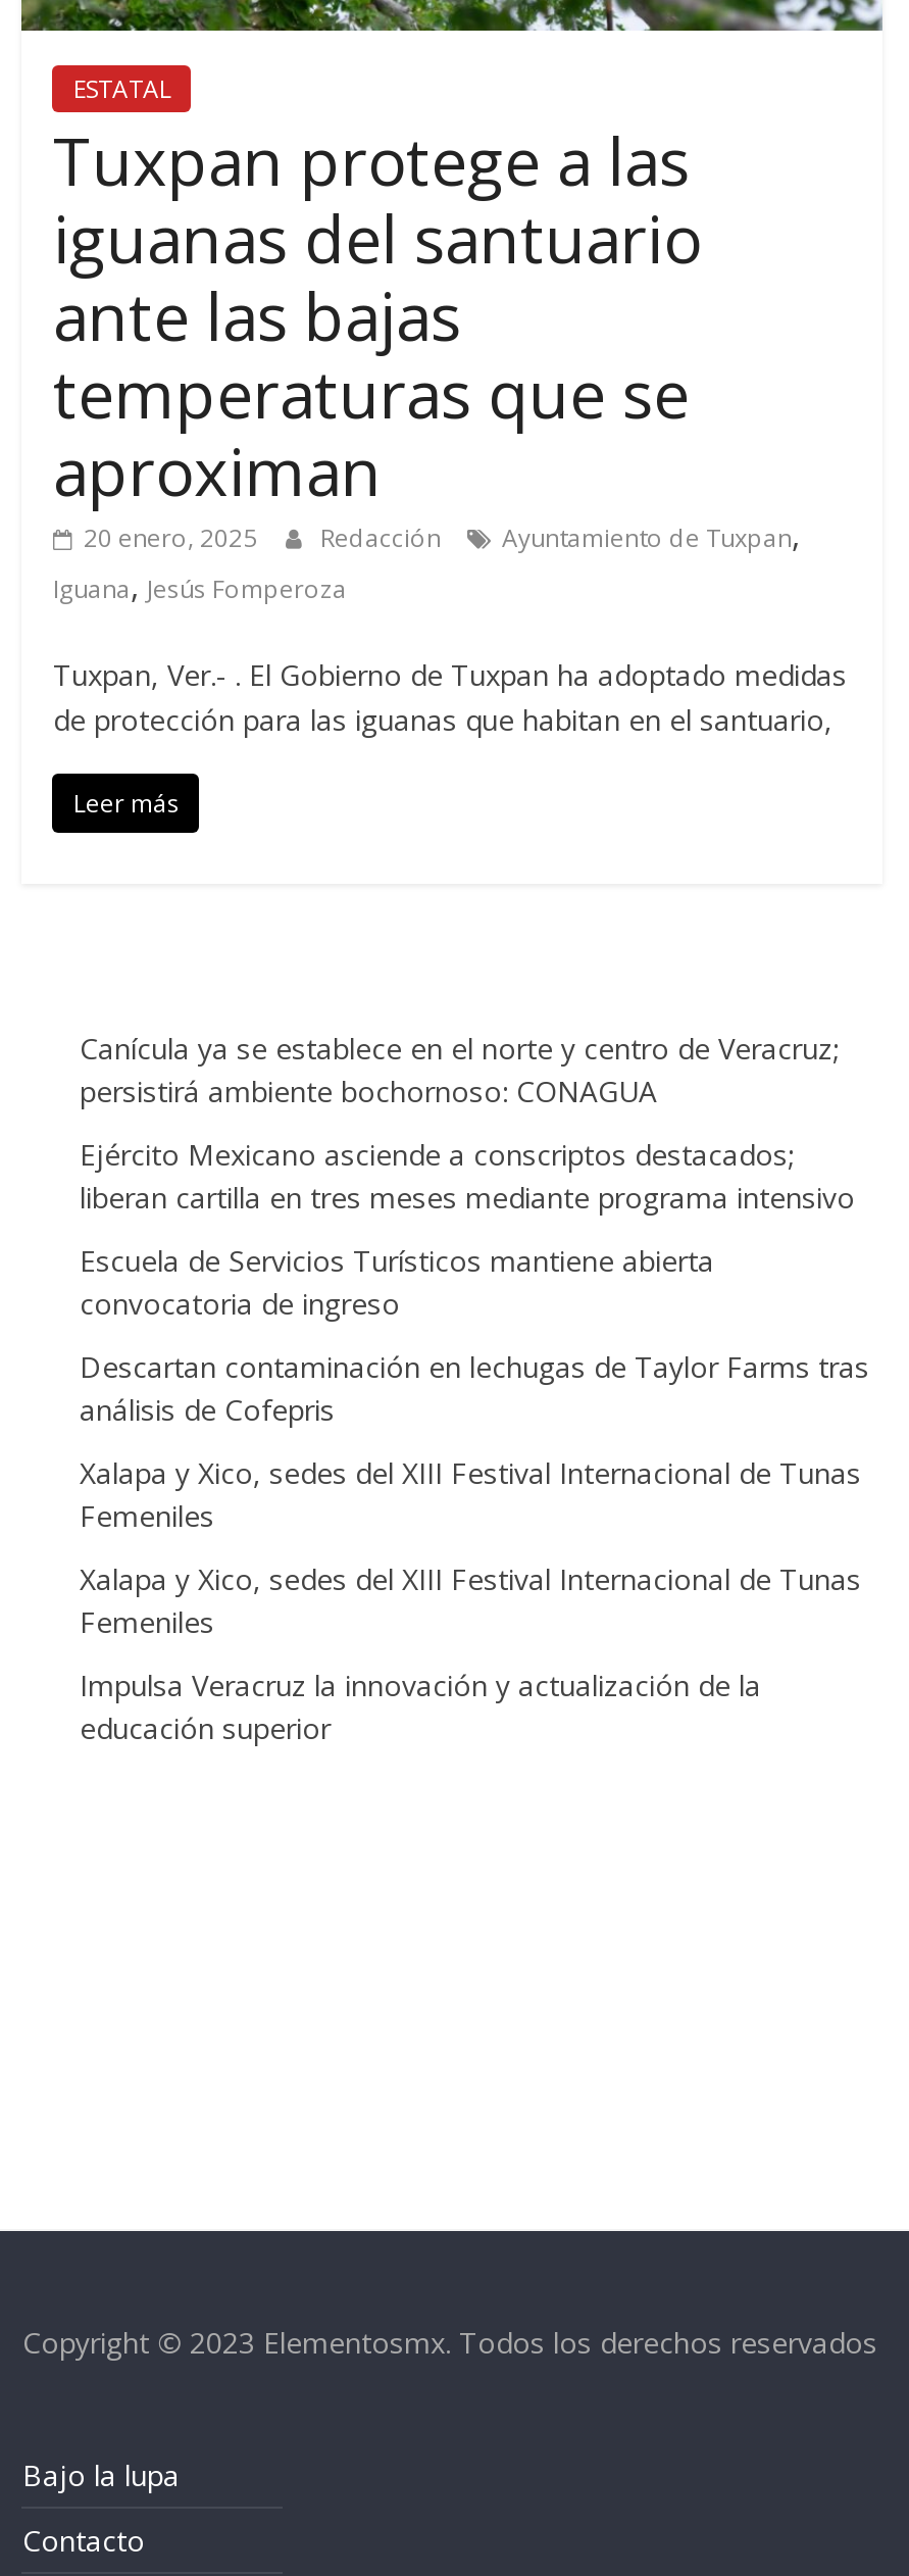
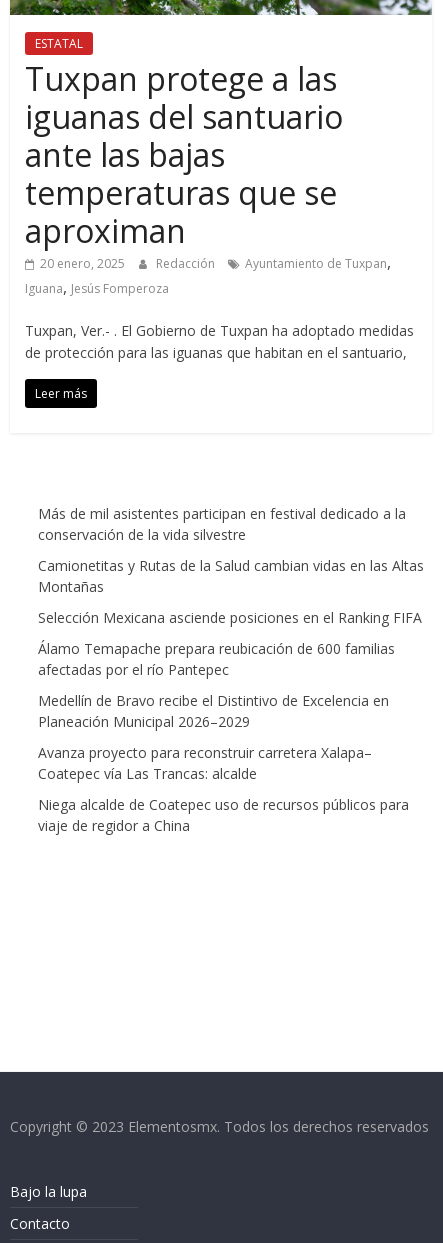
- Canícula ya se establece en el norte y centro de Veracruz;
- persistirá ambiente bochornoso: CONAGUA
+ Más de mil asistentes participan en festival dedicado a la
+ conservación de la vida silvestre

- Ejército Mexicano asciende a conscriptos destacados;
- liberan cartilla en tres meses mediante programa intensivo
+ Camionetitas y Rutas de la Salud cambian vidas en las Altas
+ Montañas

- Escuela de Servicios Turísticos mantiene abierta
- convocatoria de ingreso
+ Selección Mexicana asciende posiciones en el Ranking FIFA

- Descartan contaminación en lechugas de Taylor Farms tras
- análisis de Cofepris
+ Álamo Temapache prepara reubicación de 600 familias
+ afectadas por el río Pantepec

- Xalapa y Xico, sedes del XIII Festival Internacional de Tunas
- Femeniles
+ Medellín de Bravo recibe el Distintivo de Excelencia en
+ Planeación Municipal 2026–2029

- Xalapa y Xico, sedes del XIII Festival Internacional de Tunas
- Femeniles
+ Avanza proyecto para reconstruir carretera Xalapa–
+ Coatepec vía Las Trancas: alcalde

- Impulsa Veracruz la innovación y actualización de la
- educación superior
+ Niega alcalde de Coatepec uso de recursos públicos para
+ viaje de regidor a China
